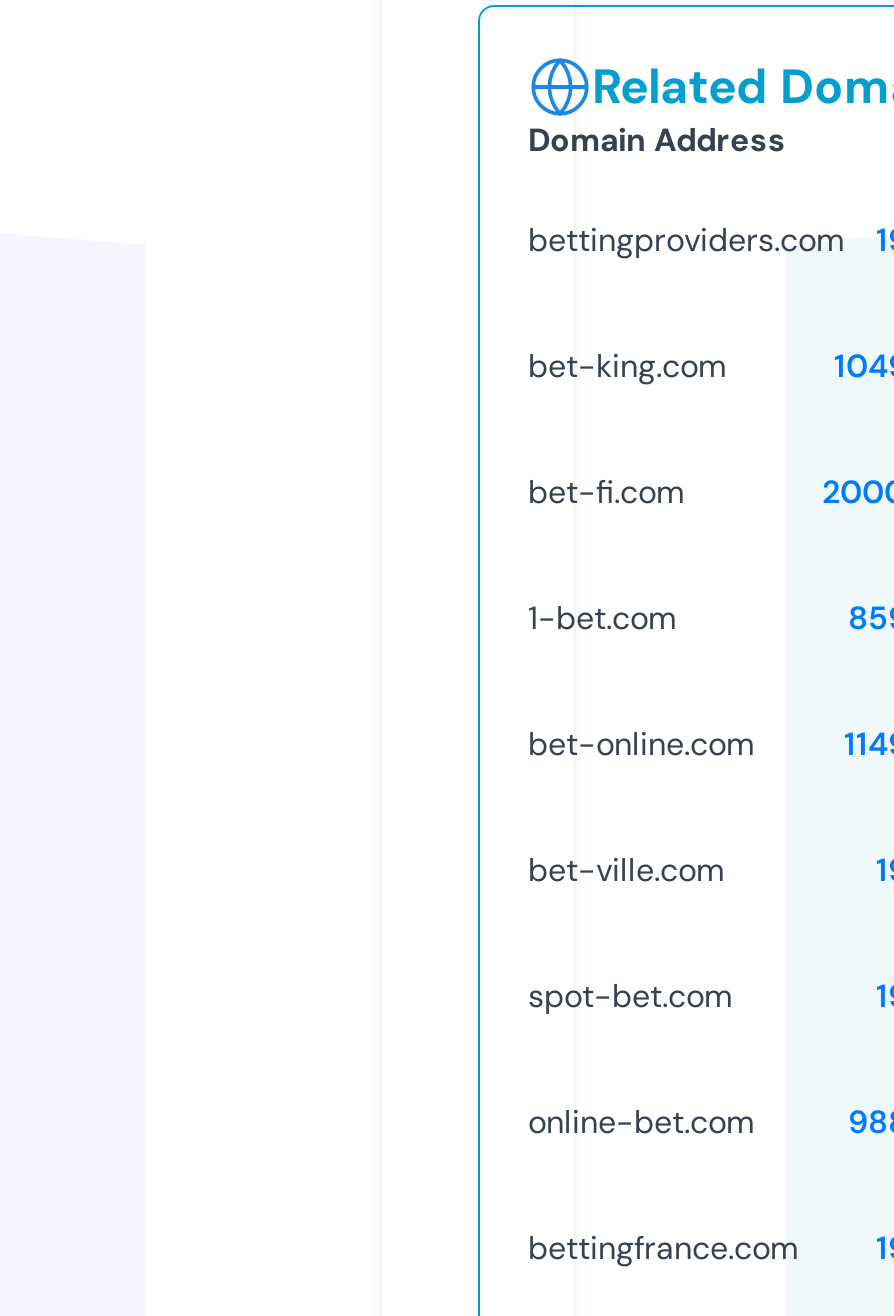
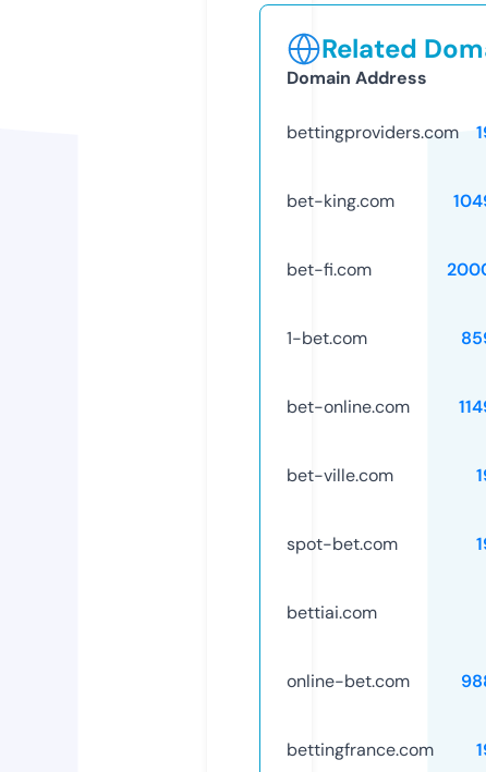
+ bettiai.com
